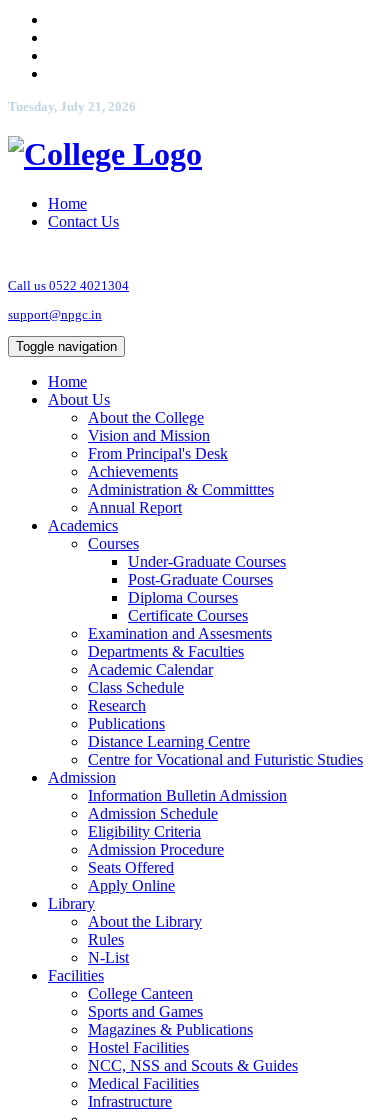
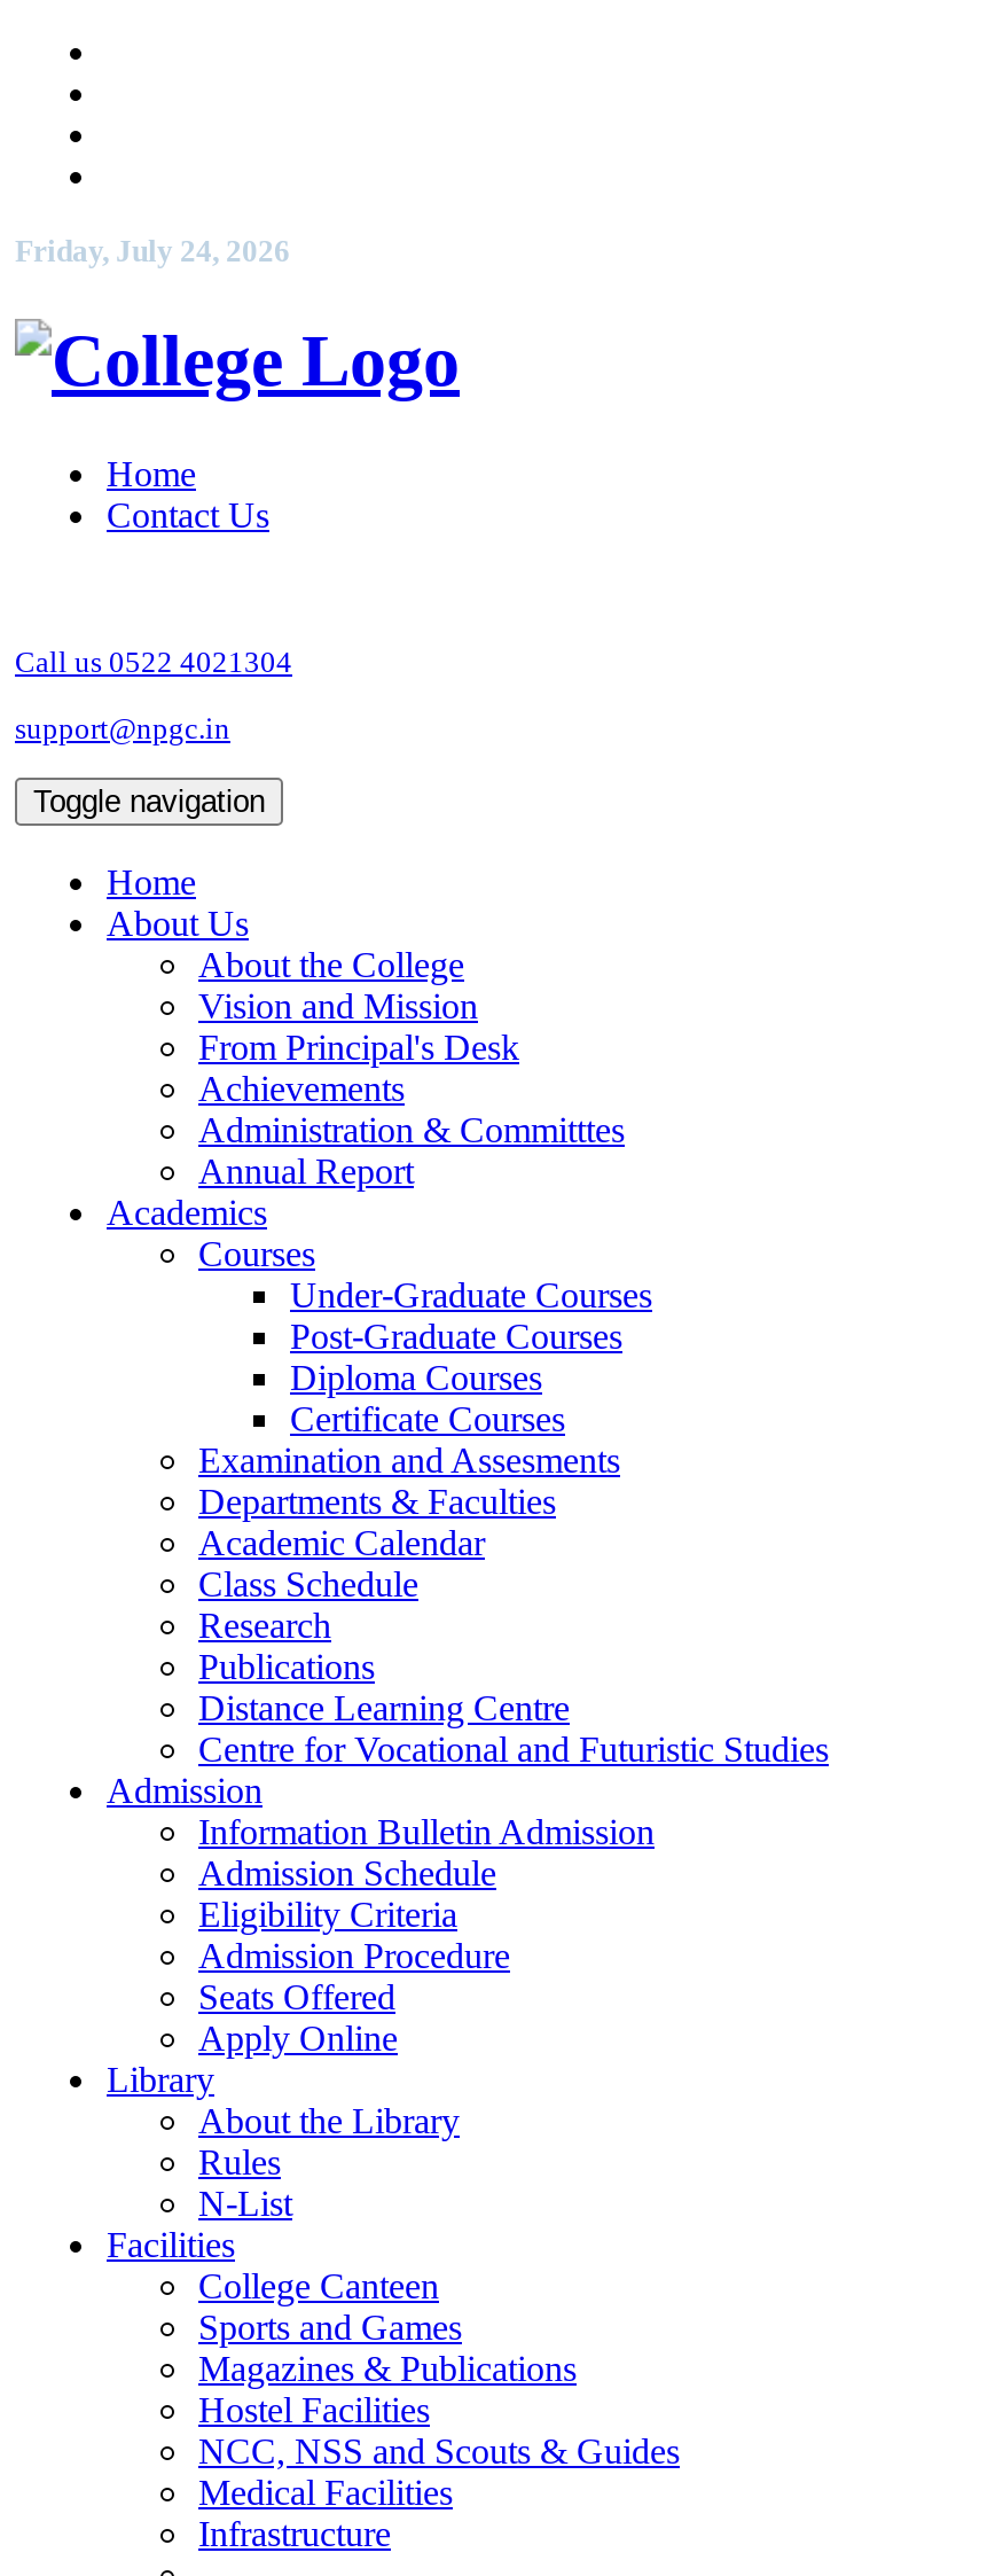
- Tuesday, July 21, 2026
+ Friday, July 24, 2026
